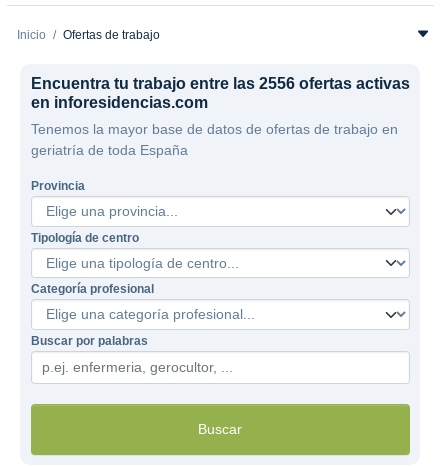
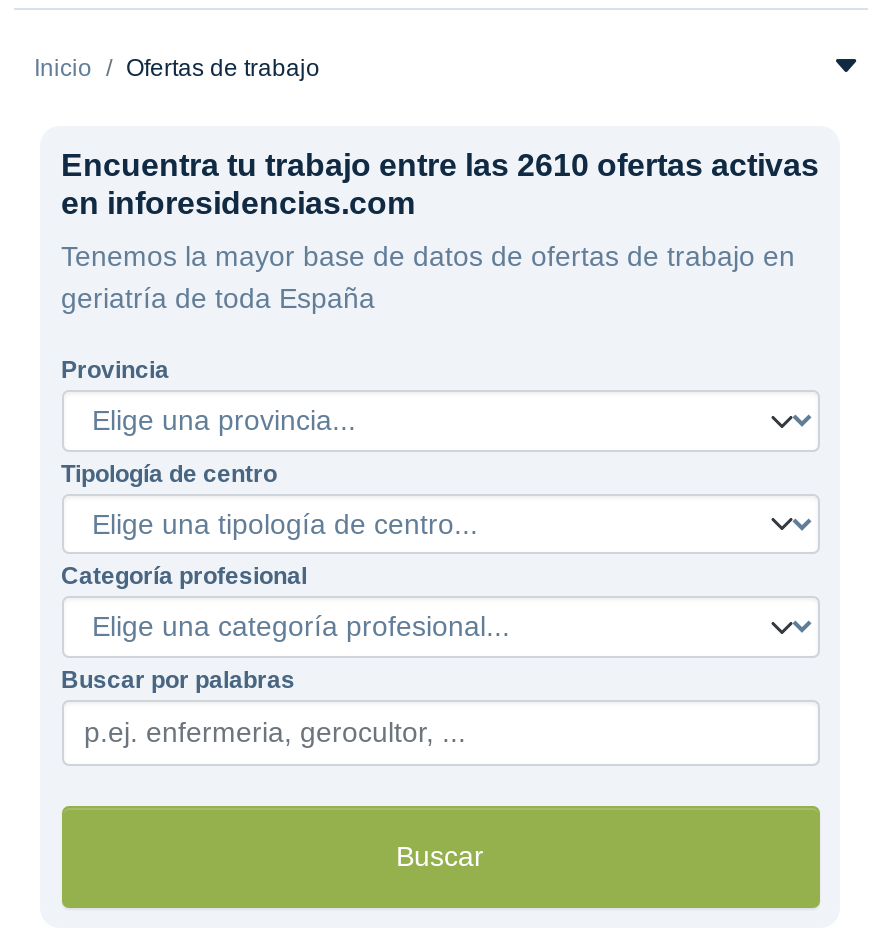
- Encuentra tu trabajo entre las 2556 ofertas activas
+ Encuentra tu trabajo entre las 2610 ofertas activas
